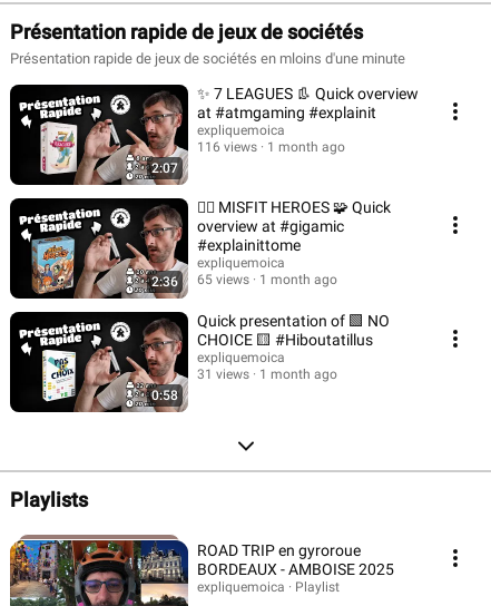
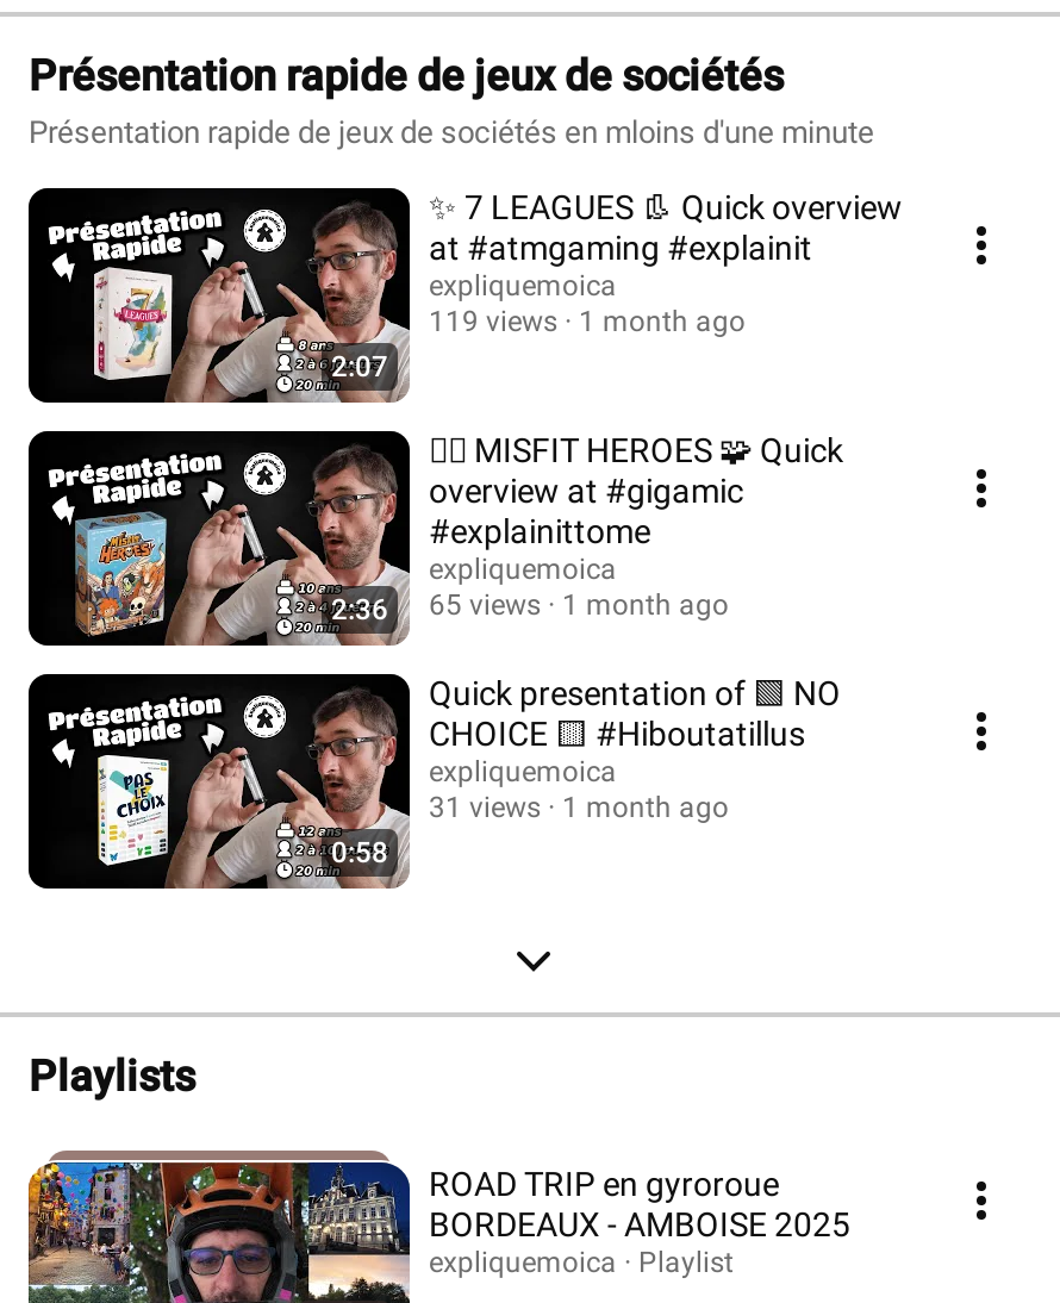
- 116 views 1 month ago
+ 119 views 1 month ago
